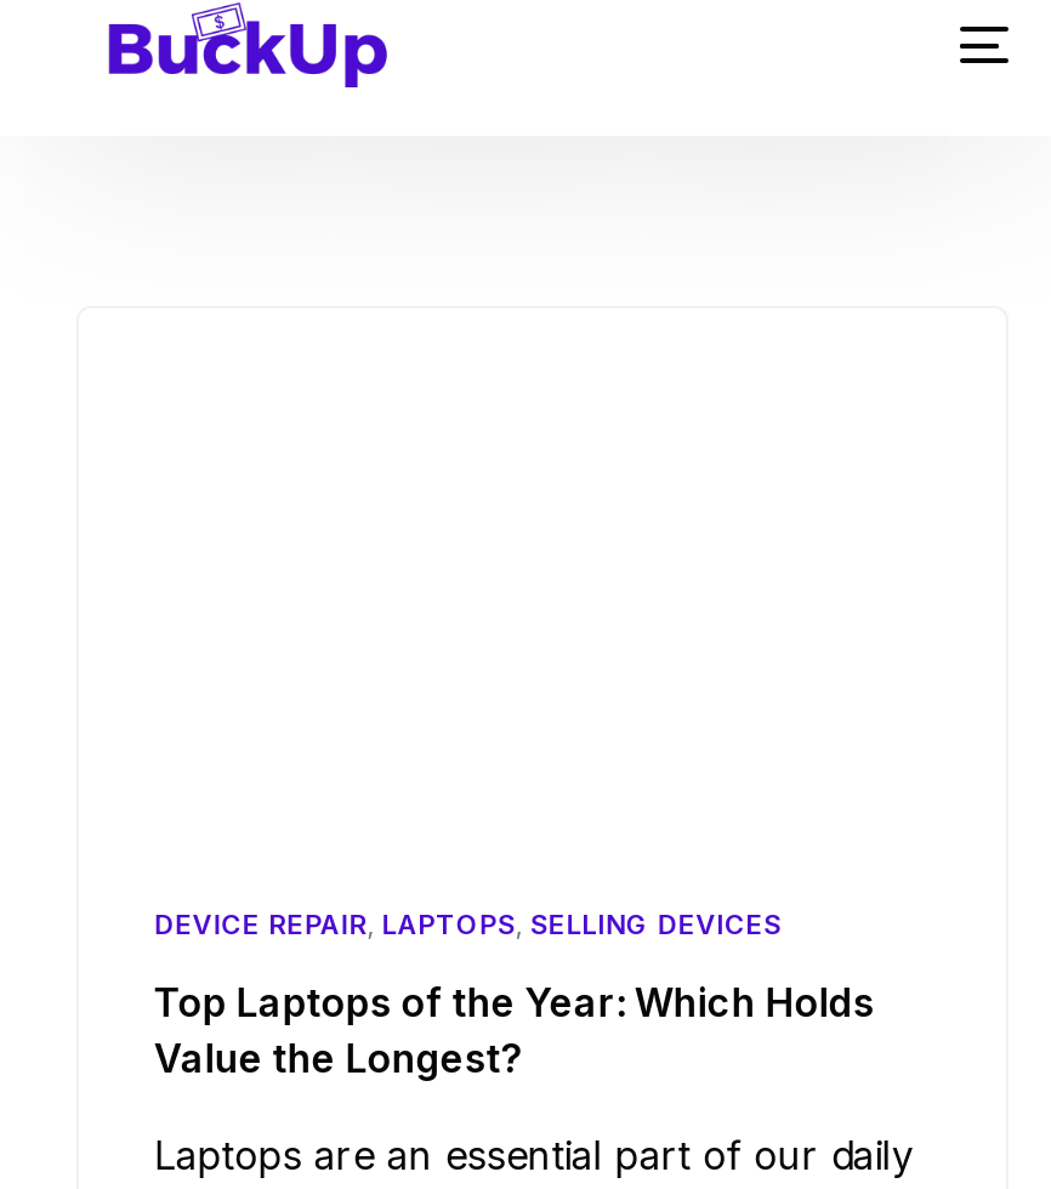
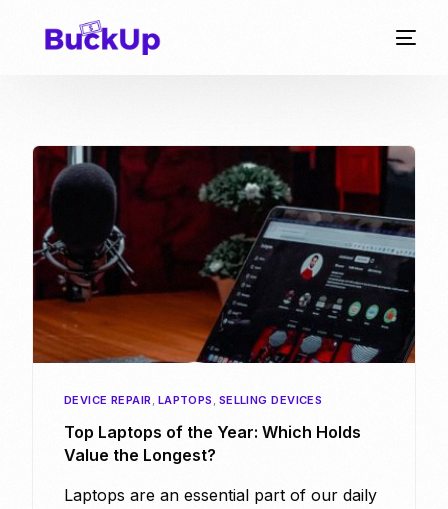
+ [image]
